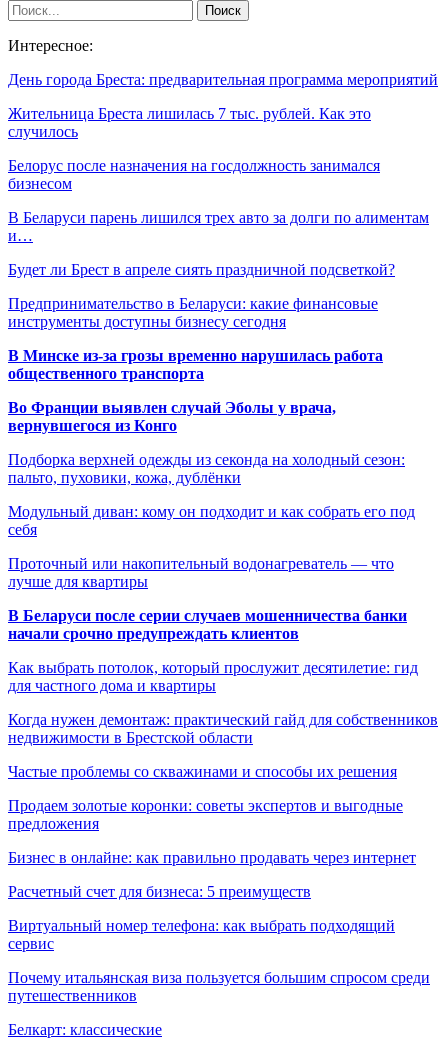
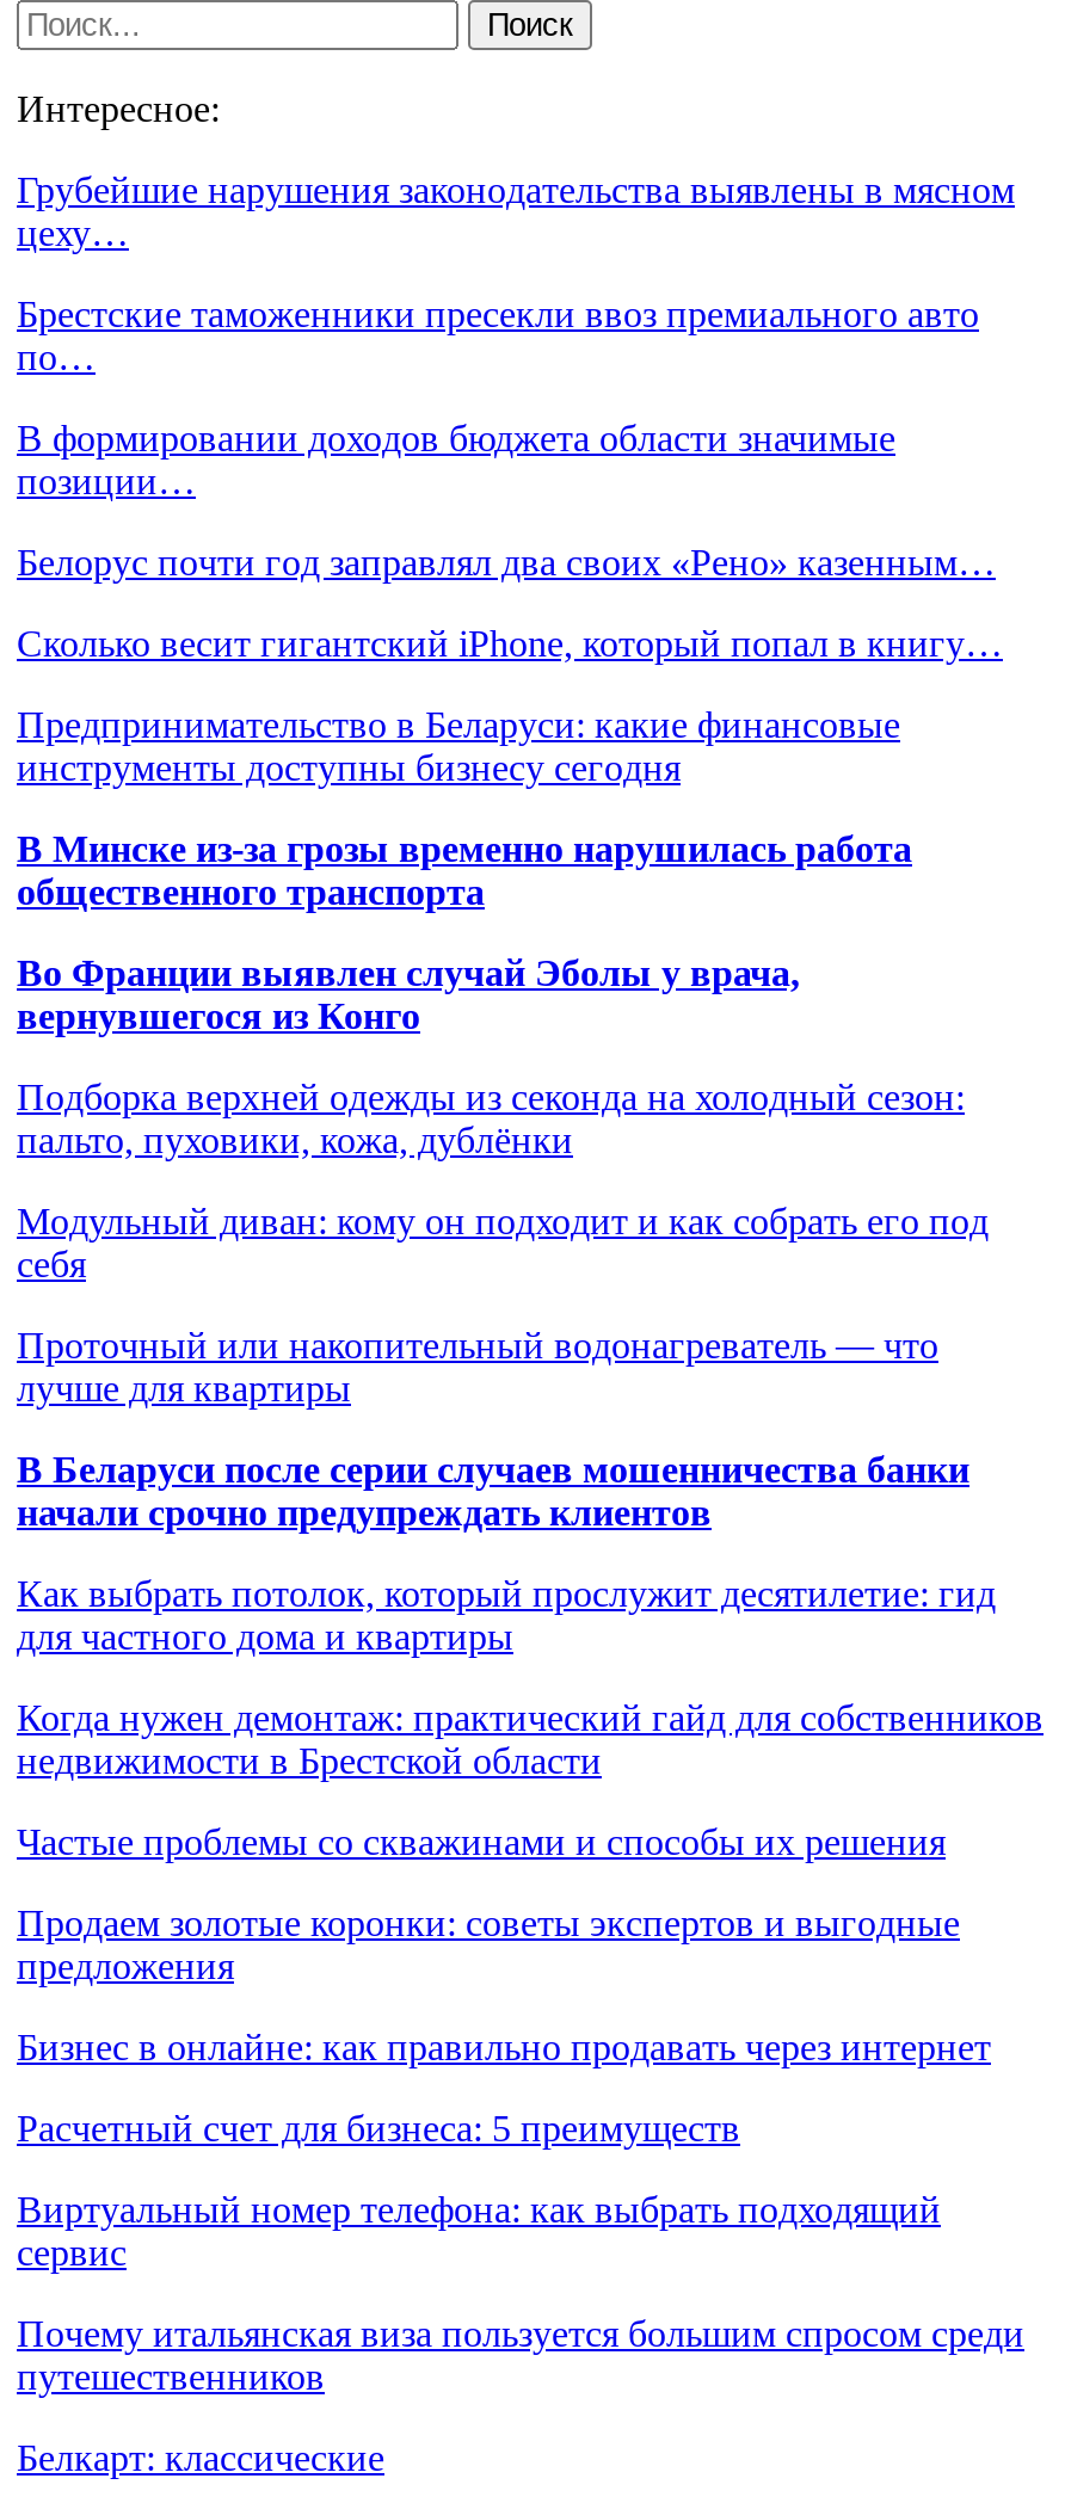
- День города Бреста: предварительная программа мероприятий
+ Грубейшие нарушения законодательства выявлены в мясном
+ цеху…

- Жительница Бреста лишилась 7 тыс. рублей. Как это
- случилось
+ Брестские таможенники пресекли ввоз премиального авто
+ по…

- Белорус после назначения на госдолжность занимался
- бизнесом
+ В формировании доходов бюджета области значимые
+ позиции…

- В Беларуси парень лишился трех авто за долги по алиментам
- и…
+ Белорус почти год заправлял два своих «Рено» казенным…

- Будет ли Брест в апреле сиять праздничной подсветкой?
+ Сколько весит гигантский iPhone, который попал в книгу…
